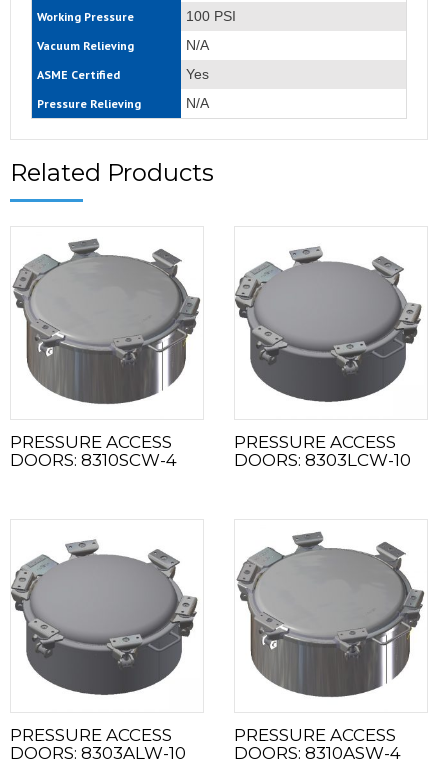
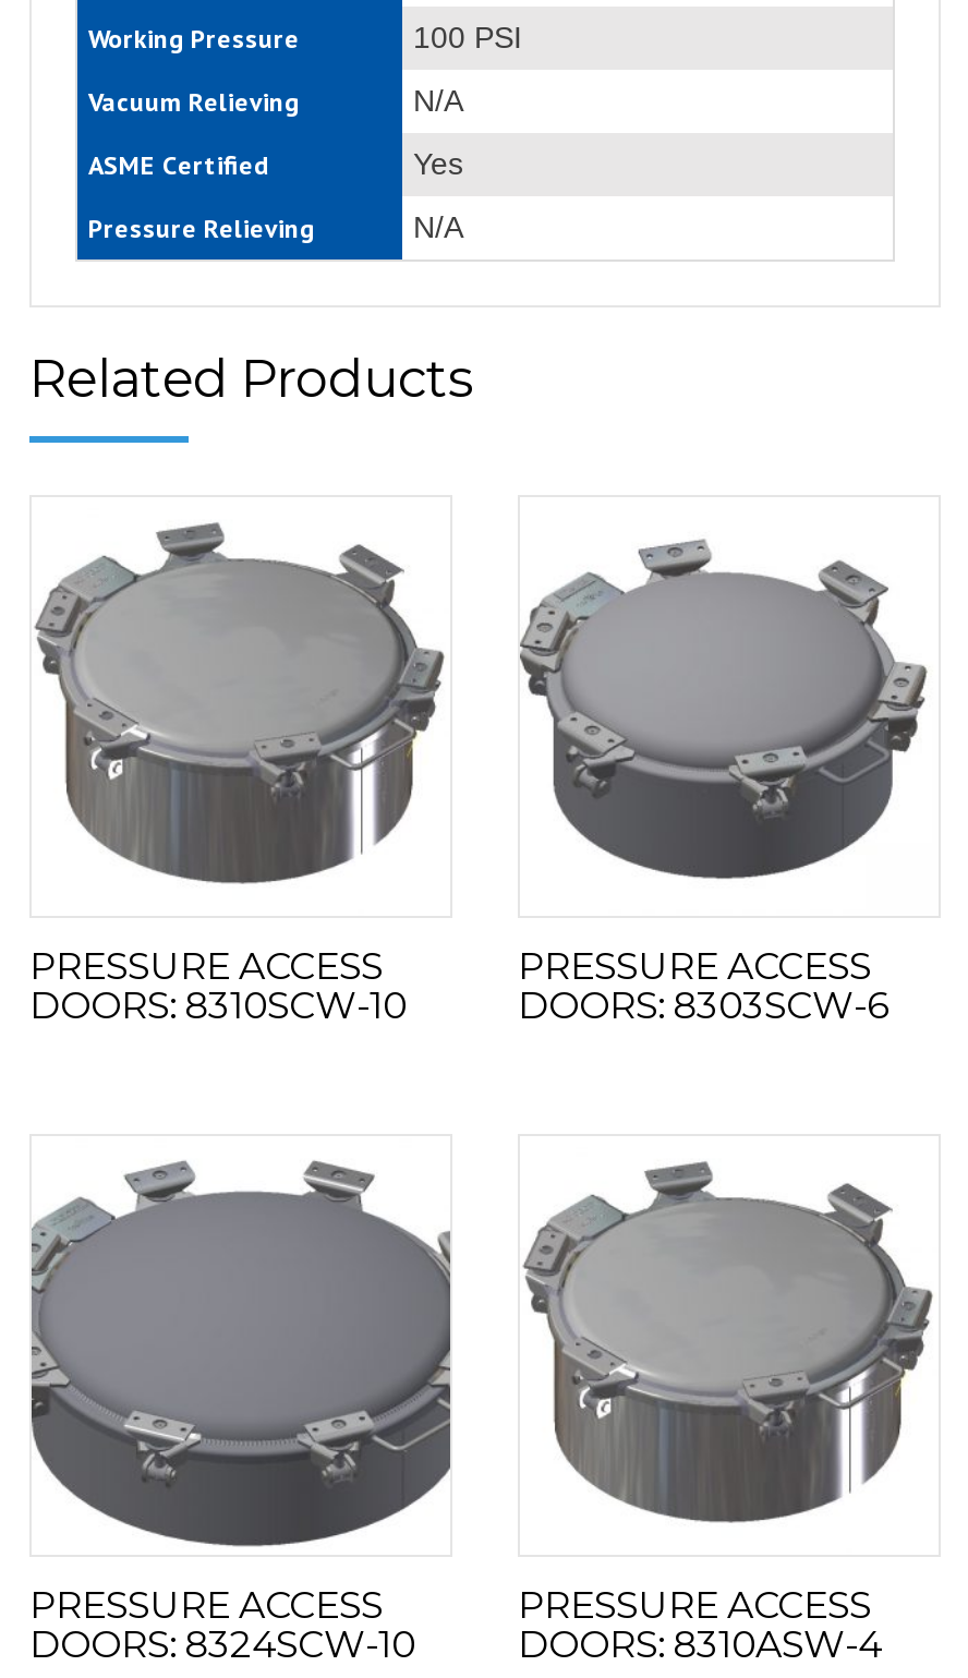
- DOORS: 8310SCW-4
+ DOORS: 8310SCW-10

- DOORS: 8303LCW-10
+ DOORS: 8303SCW-6

- [image]
- DOORS: 8303ALW-10
+ [image]
+ DOORS: 8324SCW-10
